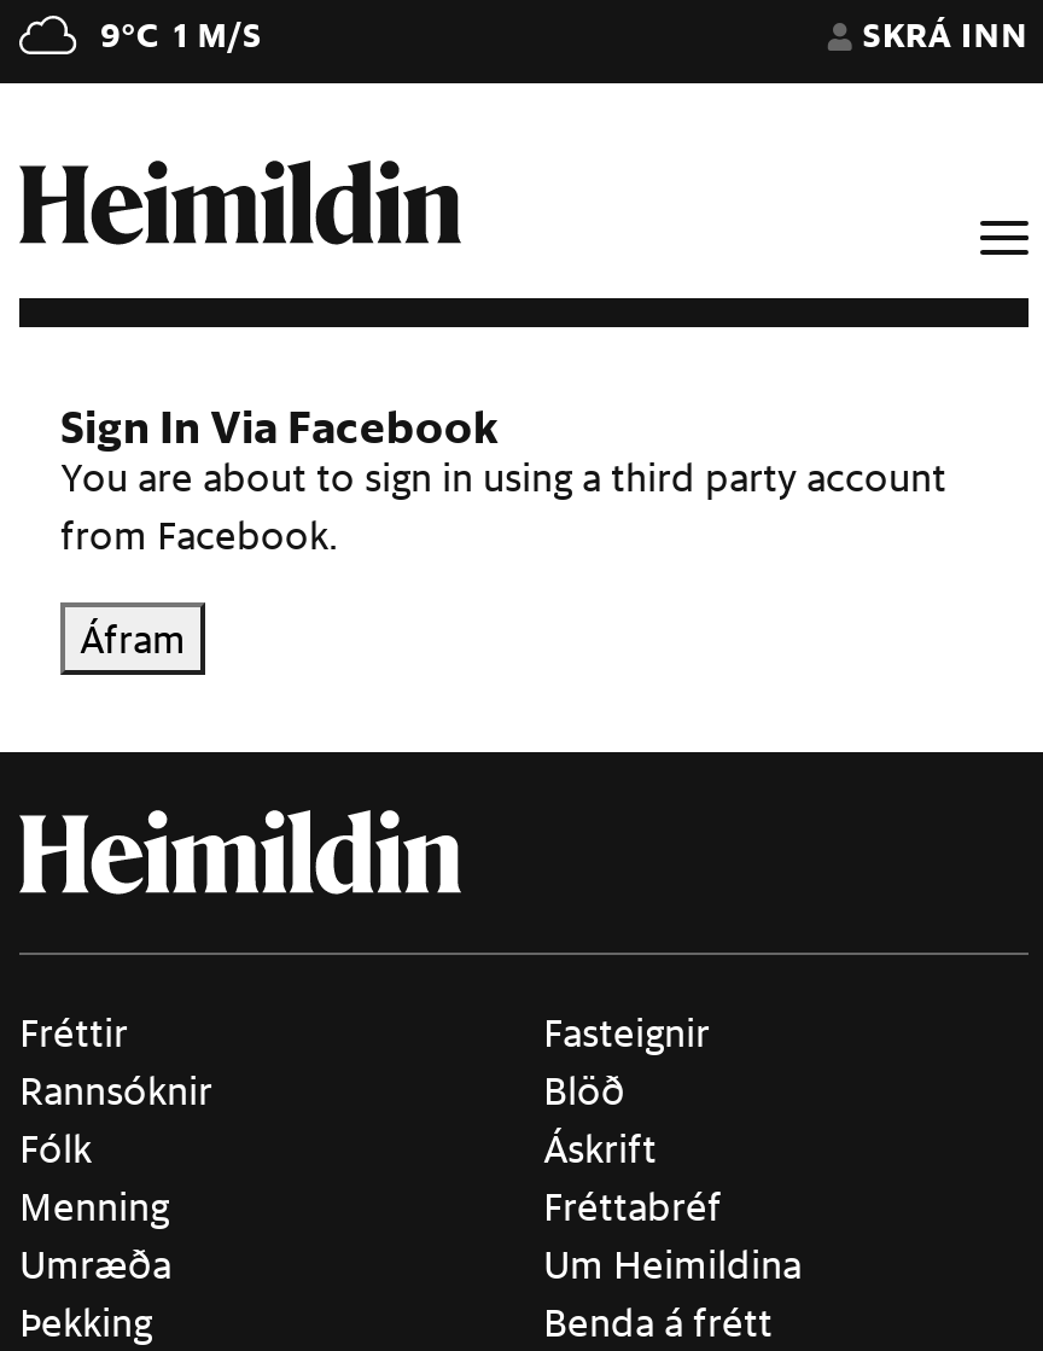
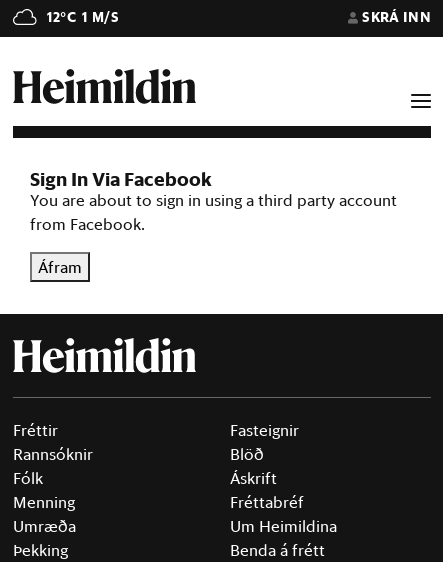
- 9°C 1 M/S
+ 12°C 1 M/S
